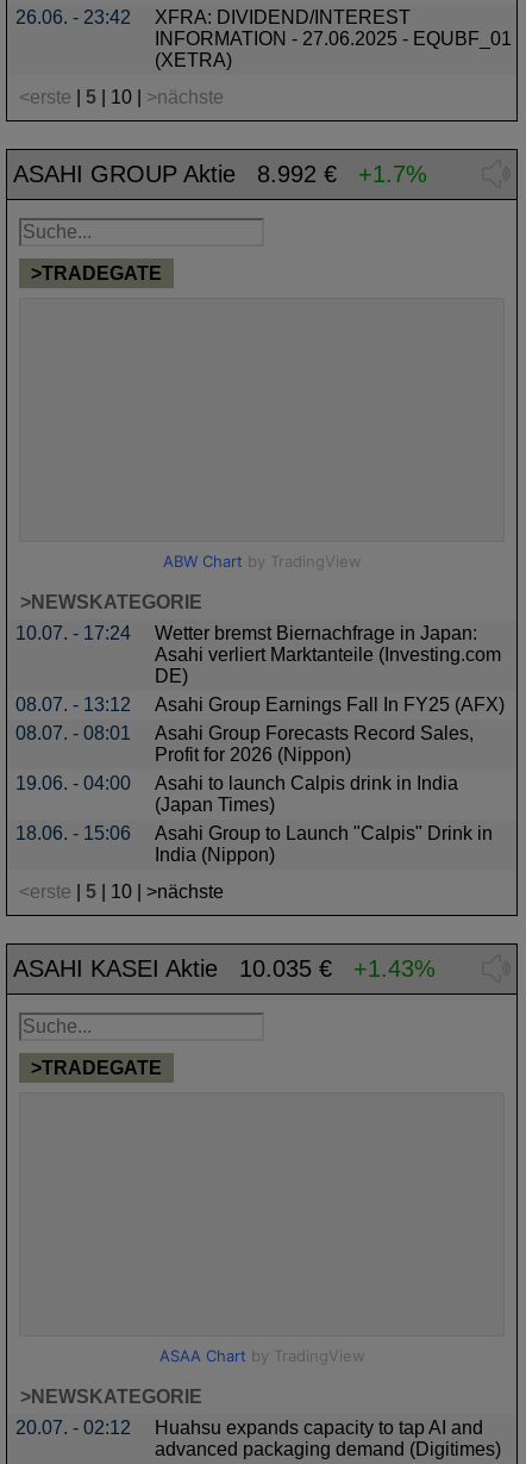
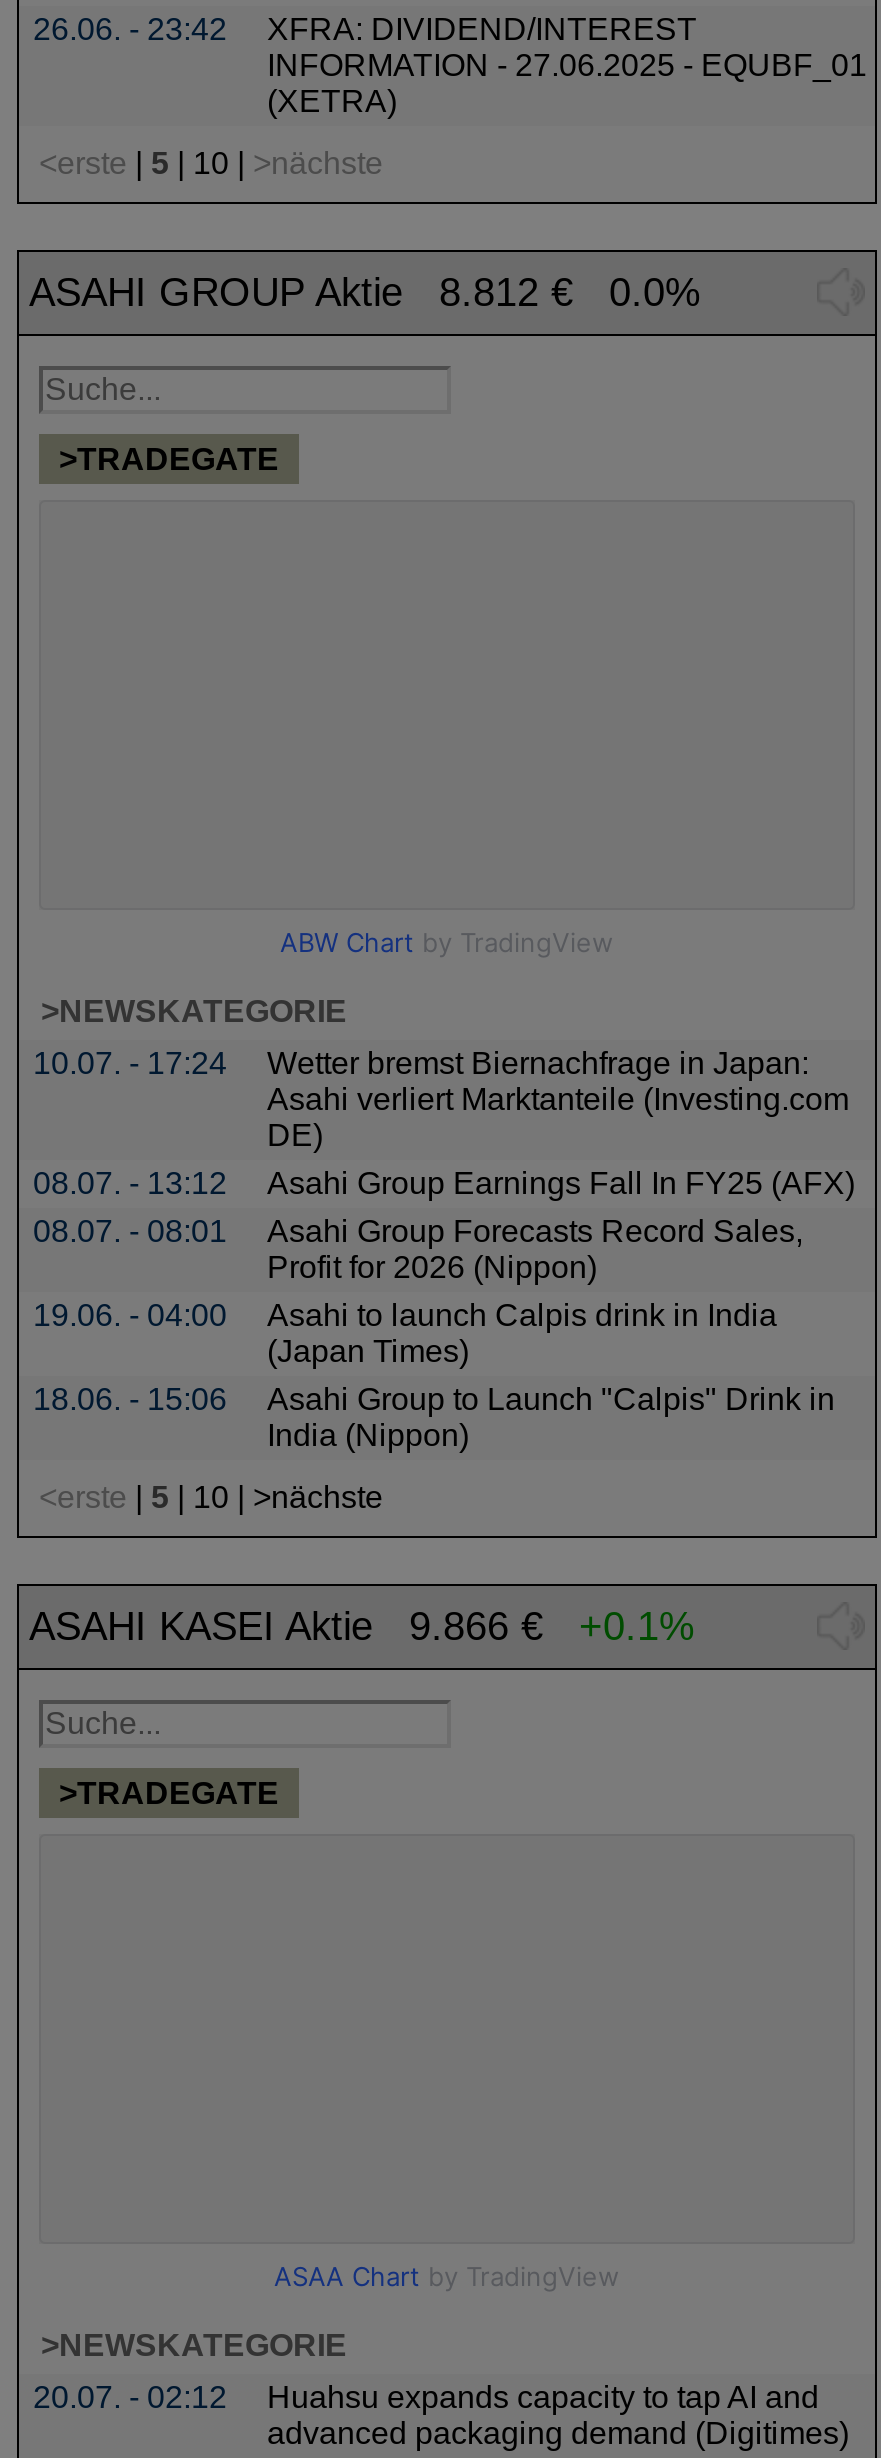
- ASAHI GROUP Aktie 8.992 €+1.7%
+ ASAHI GROUP Aktie 8.812 € 0.0%

- ASAHI KASEI Aktie 10.035 €+1.43%
+ ASAHI KASEI Aktie 9.866 €+0.1%
